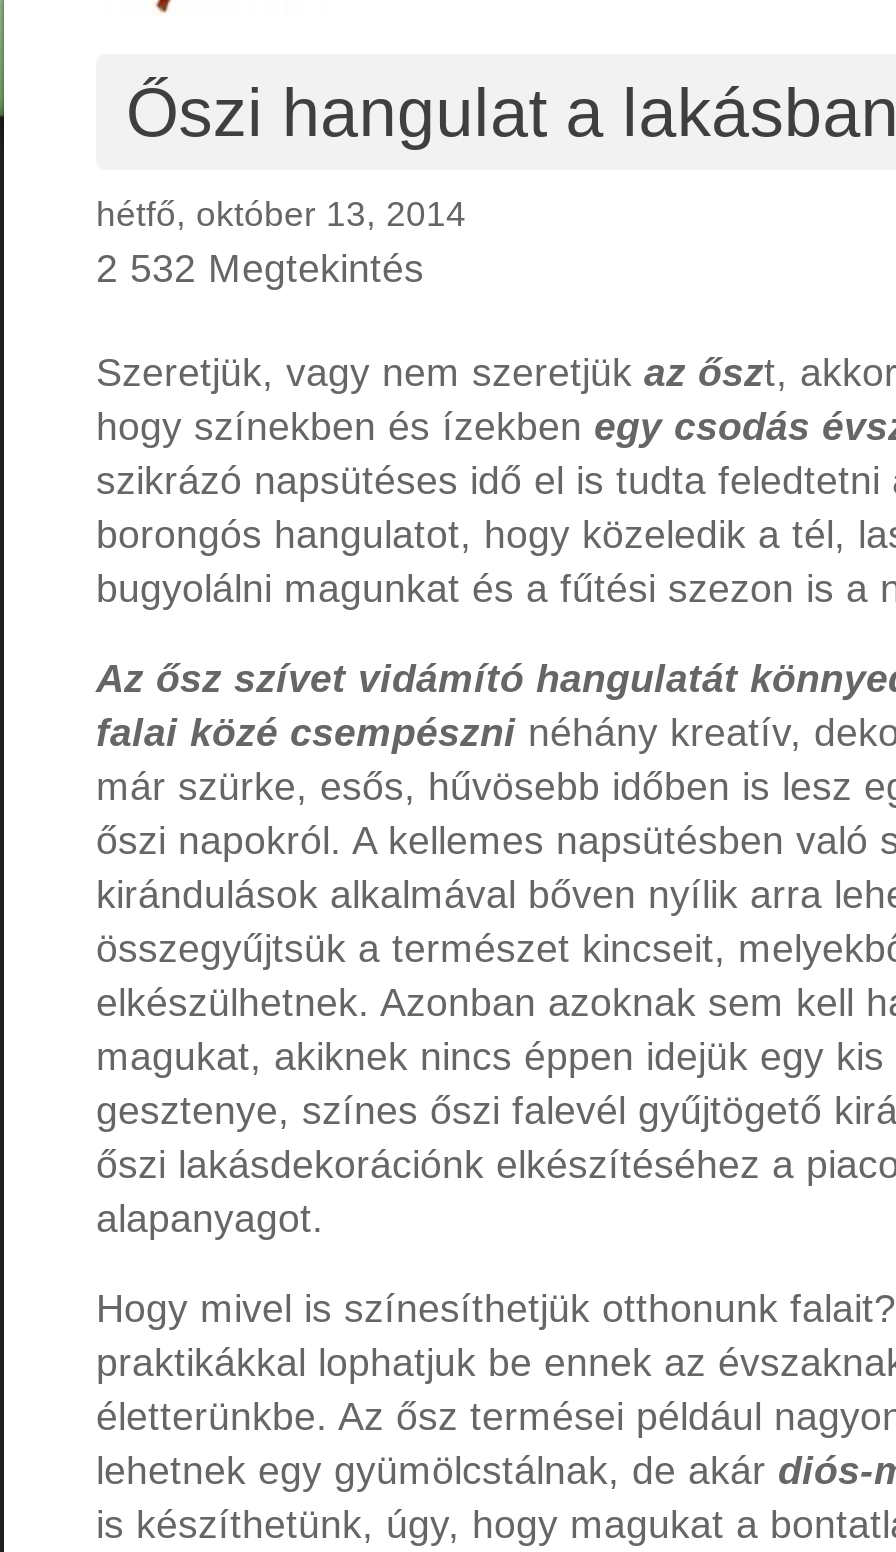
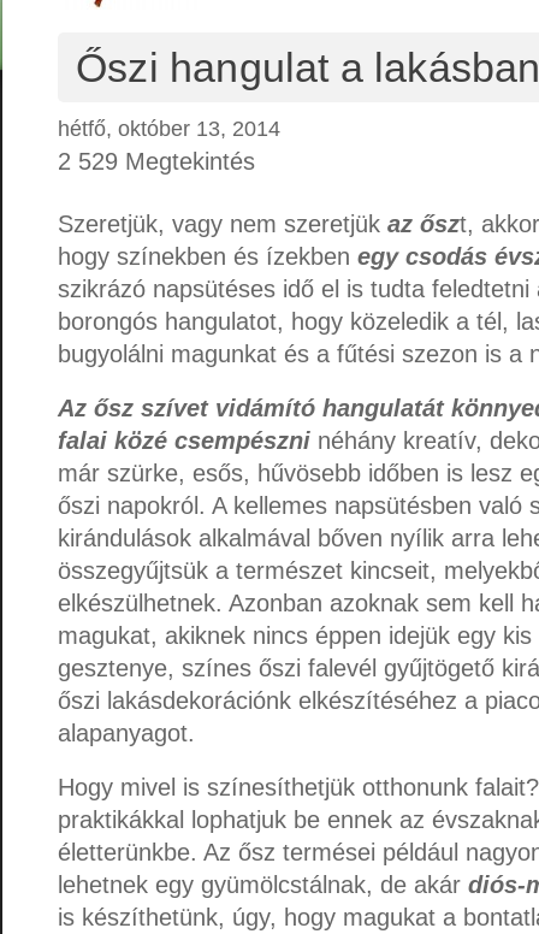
- 2 532 Megtekintés
+ 2 529 Megtekintés
